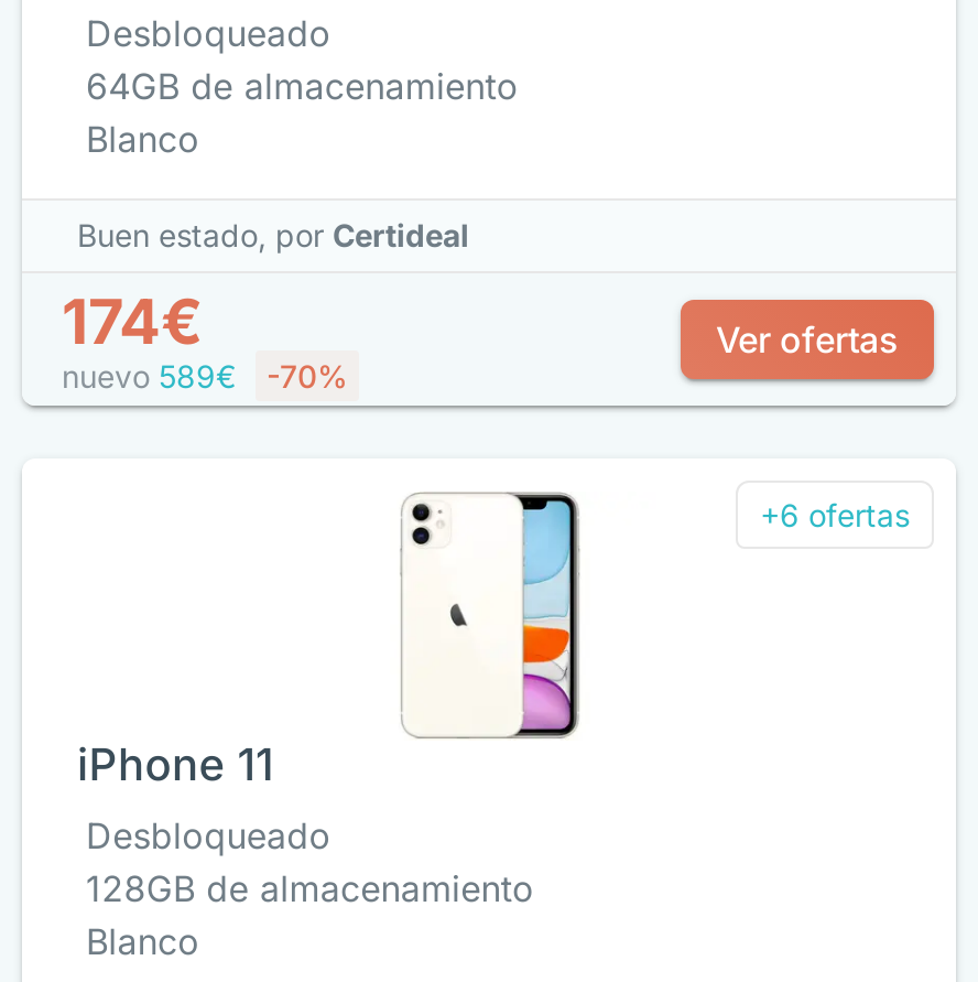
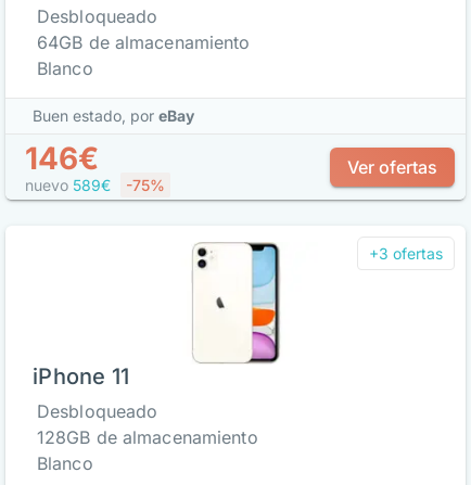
- Buen estado, por Certideal
+ Buen estado, por eBay

- 174€
+ 146€

- nuevo 589€ -70%
+ nuevo 589€ -75%

- +6 ofertas
+ +3 ofertas
